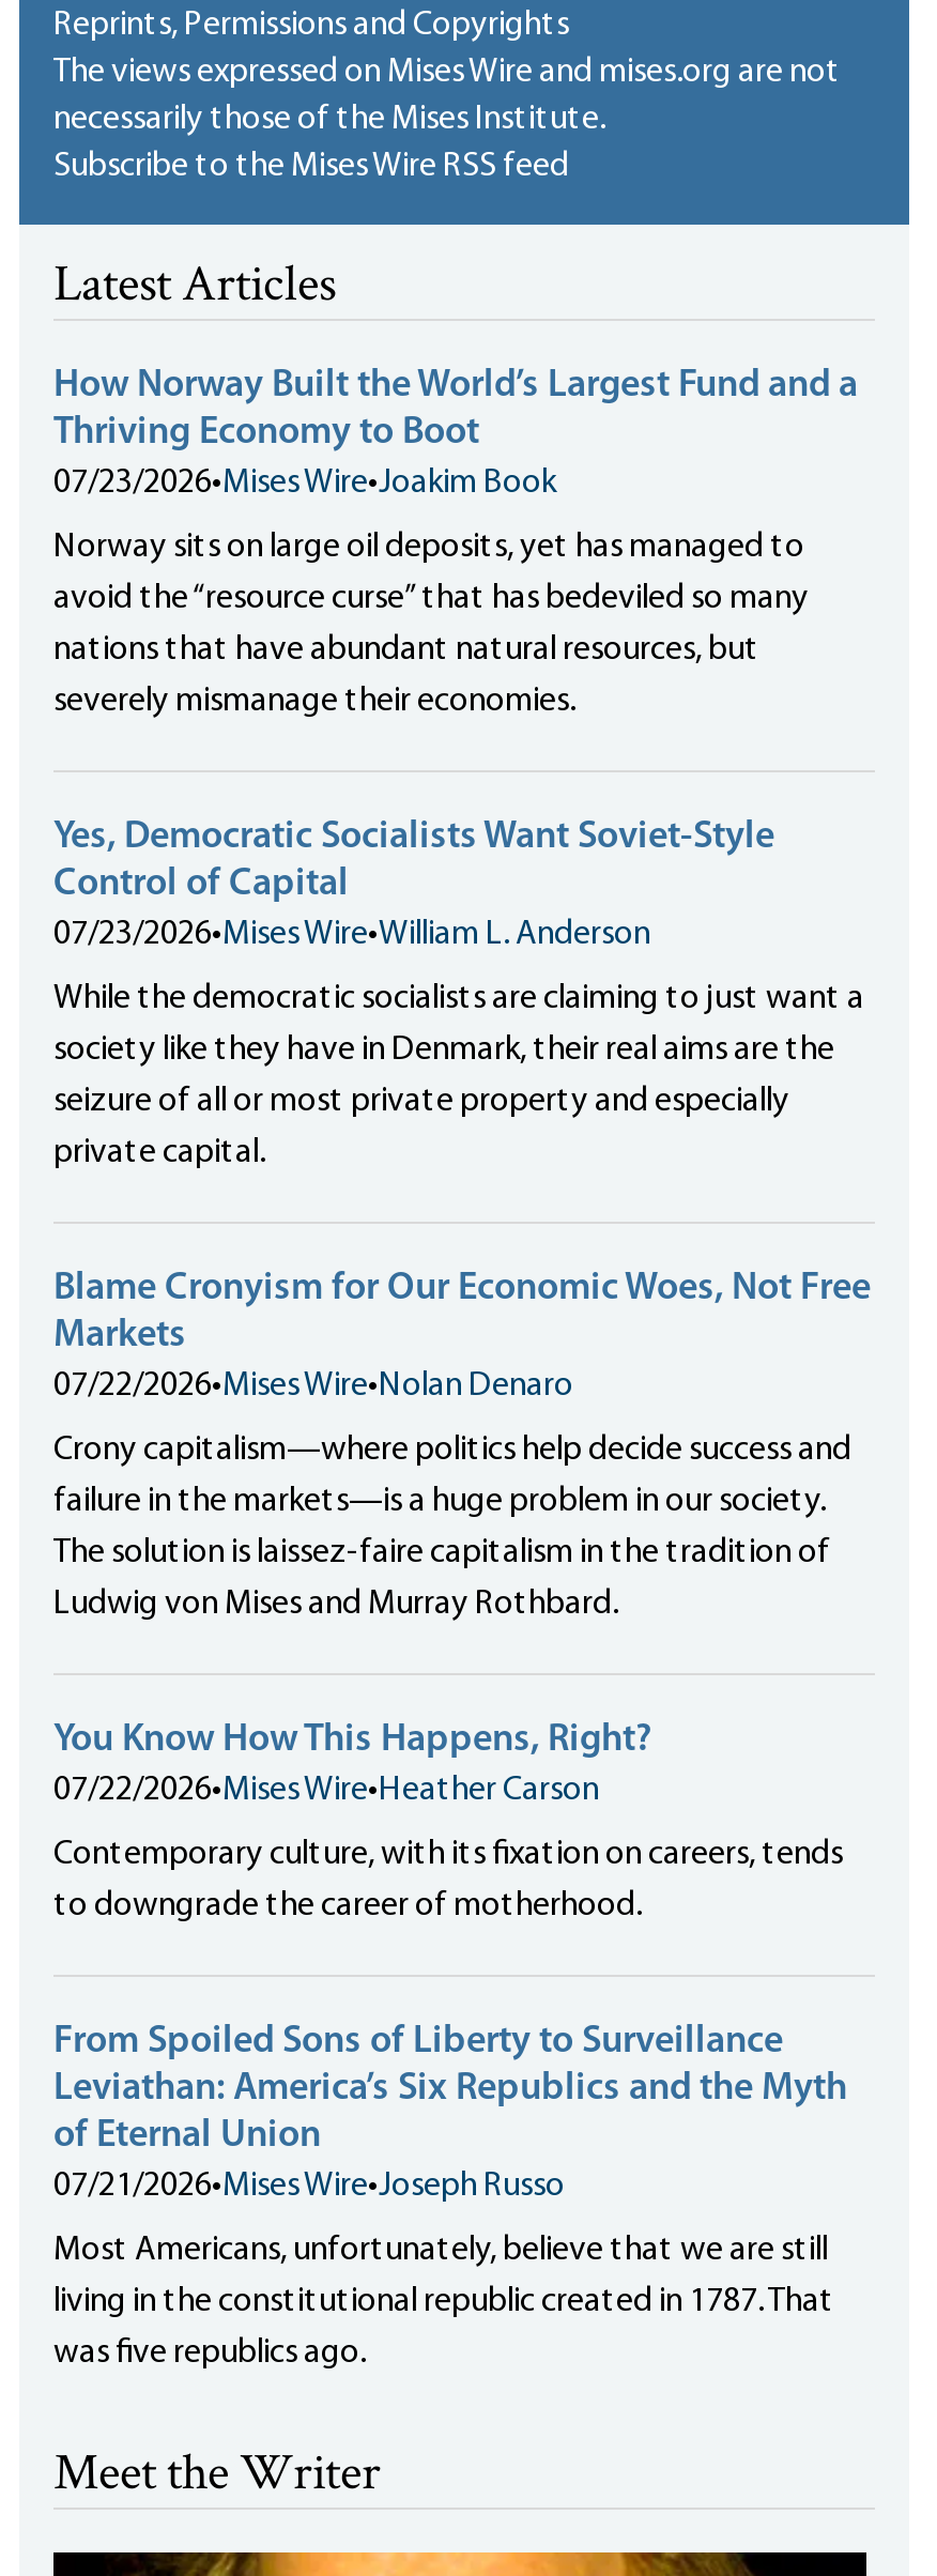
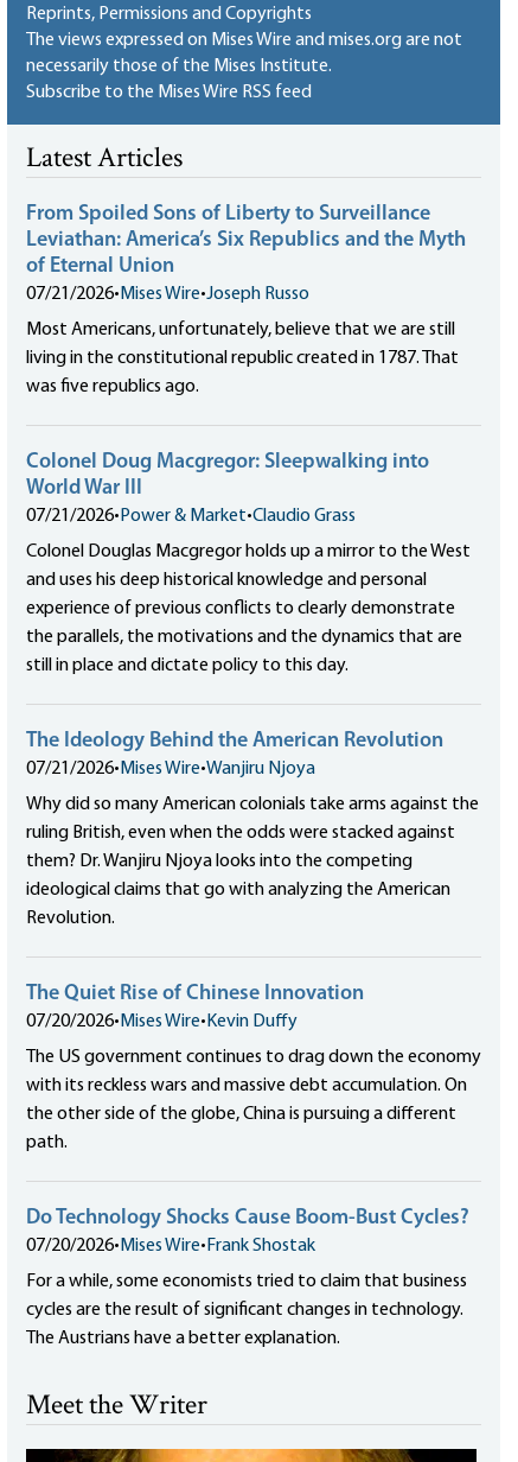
- How Norway Built the World’s Largest Fund and a
- Thriving Economy to Boot
- 07/23/2026•Mises Wire•Joakim Book
- Norway sits on large oil deposits, yet has managed to
- avoid the “resource curse” that has bedeviled so many
- nations that have abundant natural resources, but
- severely mismanage their economies.
- Yes, Democratic Socialists Want Soviet-Style
- Control of Capital
- 07/23/2026•Mises Wire•William L. Anderson
- While the democratic socialists are claiming to just want a
- society like they have in Denmark, their real aims are the
- seizure of all or most private property and especially
- private capital.
- Blame Cronyism for Our Economic Woes, Not Free
- Markets
- 07/22/2026•Mises Wire•Nolan Denaro
- Crony capitalism—where politics help decide success and
- failure in the markets—is a huge problem in our society.
- The solution is laissez-faire capitalism in the tradition of
- Ludwig von Mises and Murray Rothbard.
- You Know How This Happens, Right?
- 07/22/2026•Mises Wire•Heather Carson
- Contemporary culture, with its fixation on careers, tends
- to downgrade the career of motherhood.

moved up: From Spoiled Sons of Liberty to Surveillance | Leviathan: America’s Six Republics and the Myth | of Eternal Union | 07/21/2026•Mises Wire•Joseph Russo | Most Americans, unfortunately, believe that we are still | living in the constitutional republic created in 1787. That | was five republics ago.

+ Colonel Doug Macgregor: Sleepwalking into
+ World War III
+ 07/21/2026• Power & Market•Claudio Grass
+ Colonel Douglas Macgregor holds up a mirror to the West
+ and uses his deep historical knowledge and personal
+ experience of previous conflicts to clearly demonstrate
+ the parallels, the motivations and the dynamics that are
+ still in place and dictate policy to this day.
+ The Ideology Behind the American Revolution
+ 07/21/2026• Mises Wire•Wanjiru Njoya
+ Why did so many American colonials take arms against the
+ ruling British, even when the odds were stacked against
+ them? Dr. Wanjiru Njoya looks into the competing
+ ideological claims that go with analyzing the American
+ Revolution.
+ The Quiet Rise of Chinese Innovation
+ 07/20/2026• Mises Wire• Kevin Duffy
+ The US government continues to drag down the economy
+ with its reckless wars and massive debt accumulation. On
+ the other side of the globe, China is pursuing a different
+ path.
+ Do Technology Shocks Cause Boom-Bust Cycles?
+ 07/20/2026• Mises Wire• Frank Shostak
+ For a while, some economists tried to claim that business
+ cycles are the result of significant changes in technology.
+ The Austrians have a better explanation.
